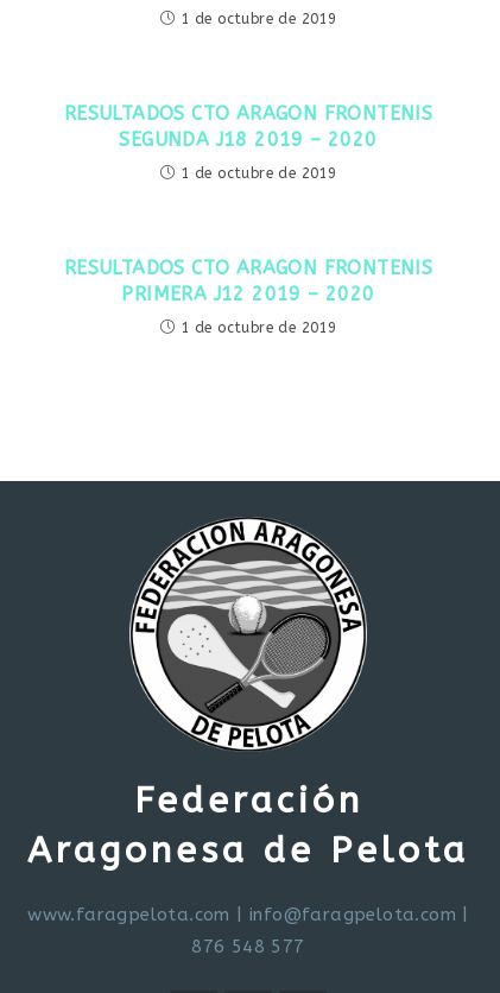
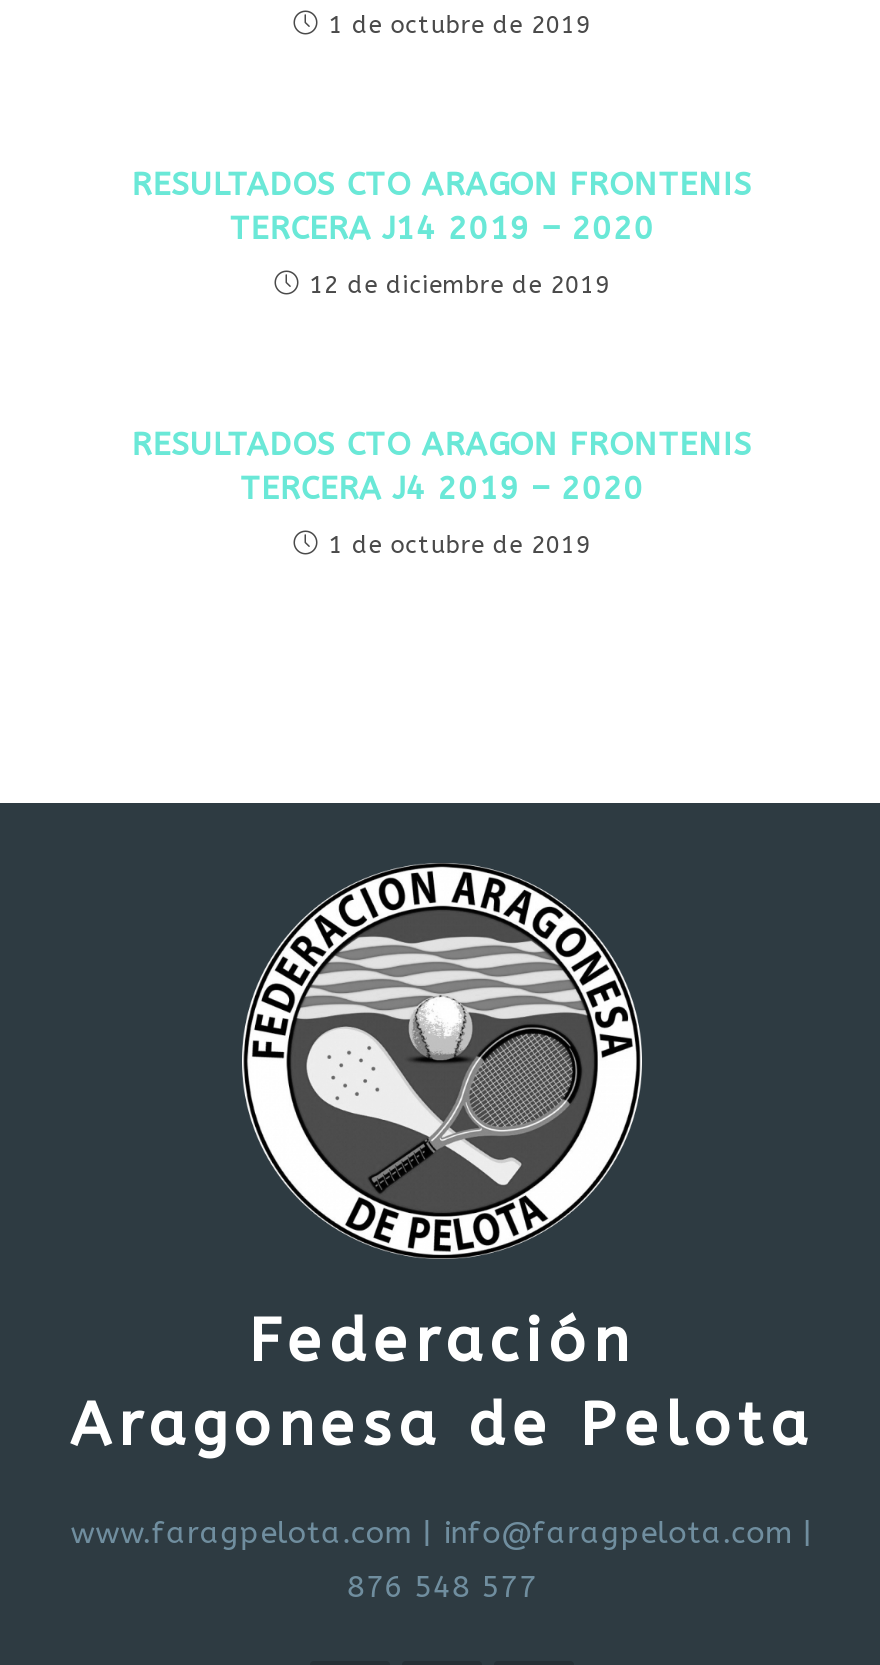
- SEGUNDA J18 2019 – 2020
+ TERCERA J14 2019 – 2020

- 1 de octubre de 2019
+ 12 de diciembre de 2019

- PRIMERA J12 2019 – 2020
+ TERCERA J4 2019 – 2020
